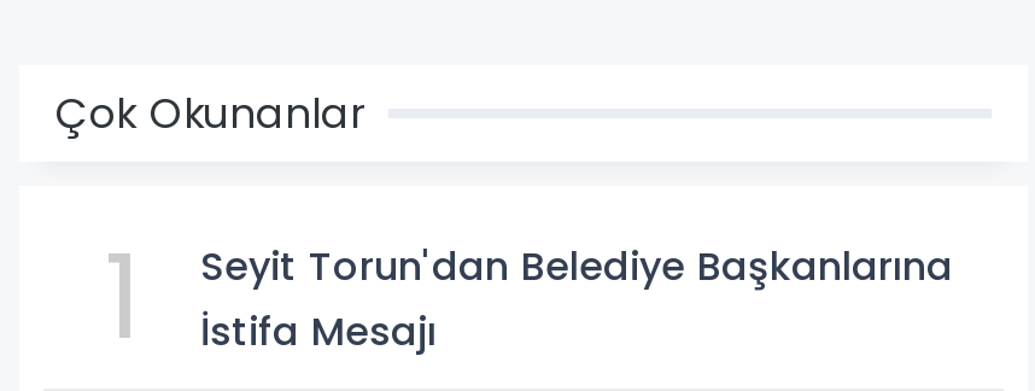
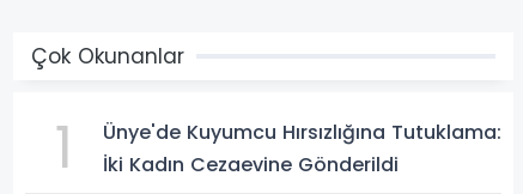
- Seyit Torun'dan Belediye Başkanlarına
- İstifa Mesajı
+ Ünye'de Kuyumcu Hırsızlığına Tutuklama:
+ İki Kadın Cezaevine Gönderildi
